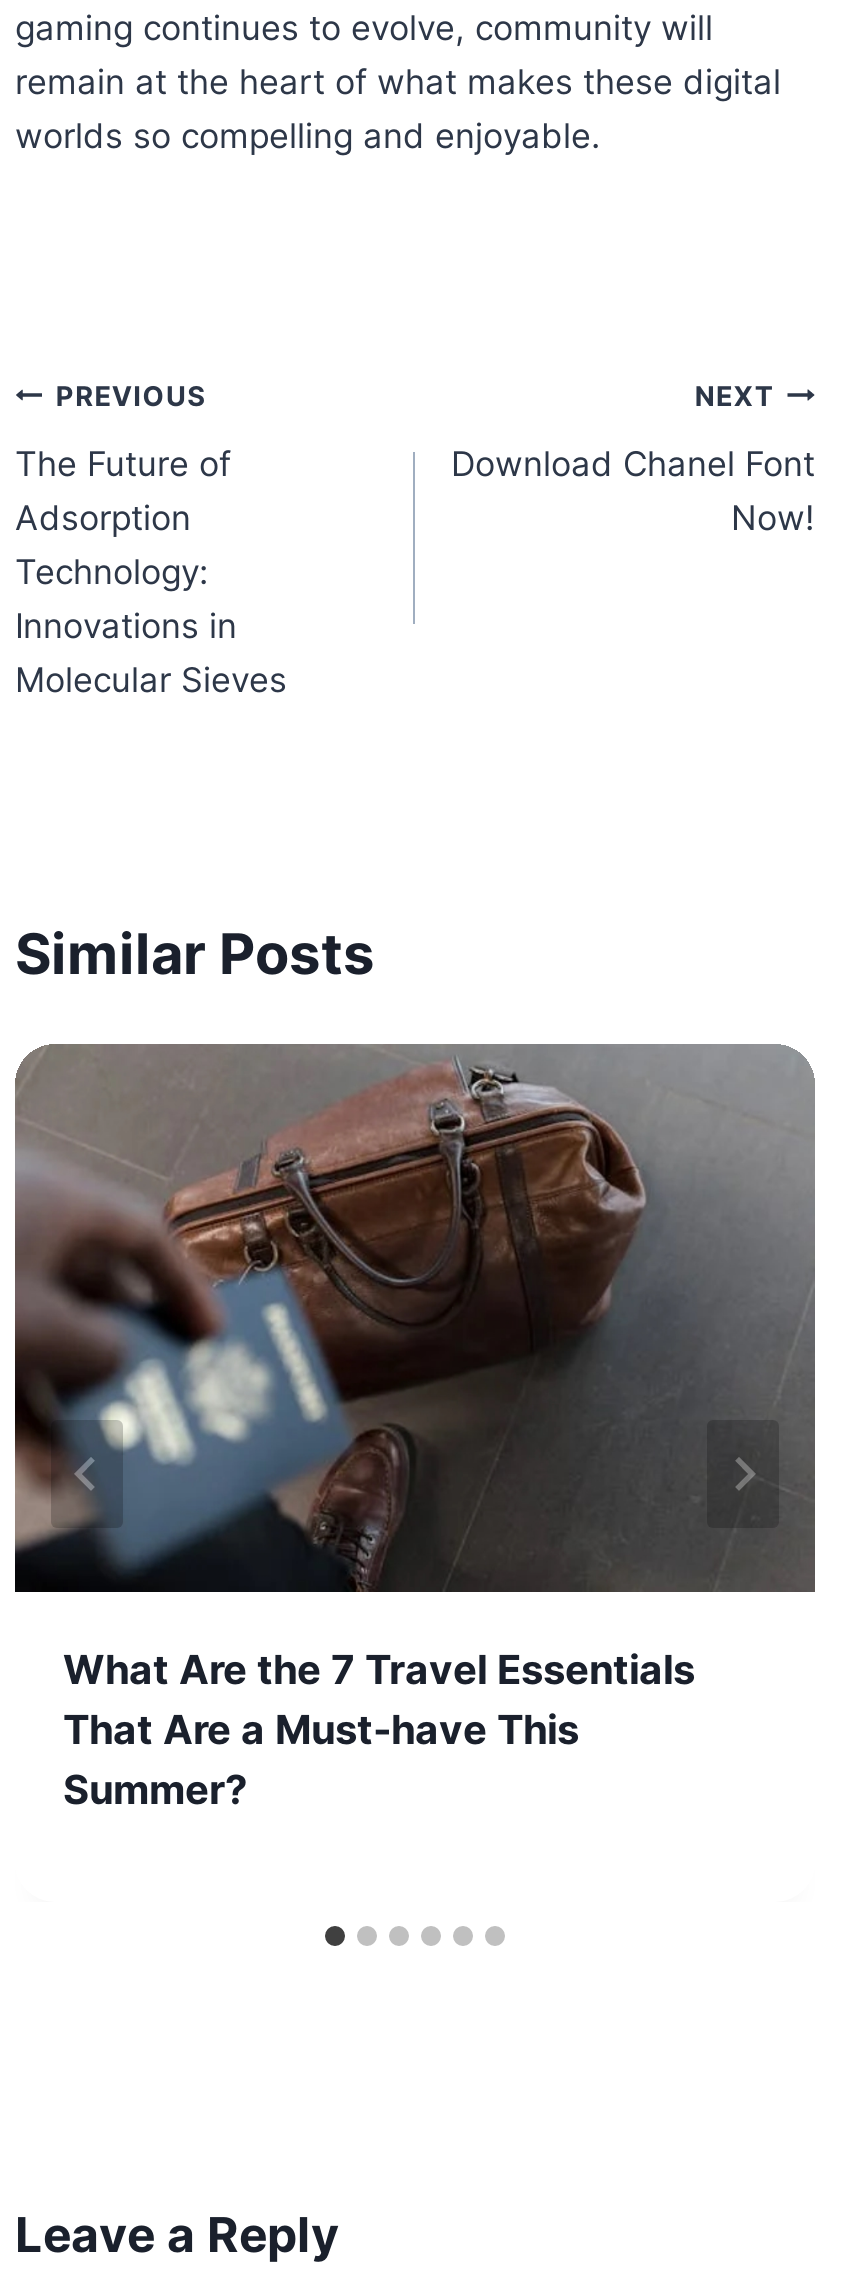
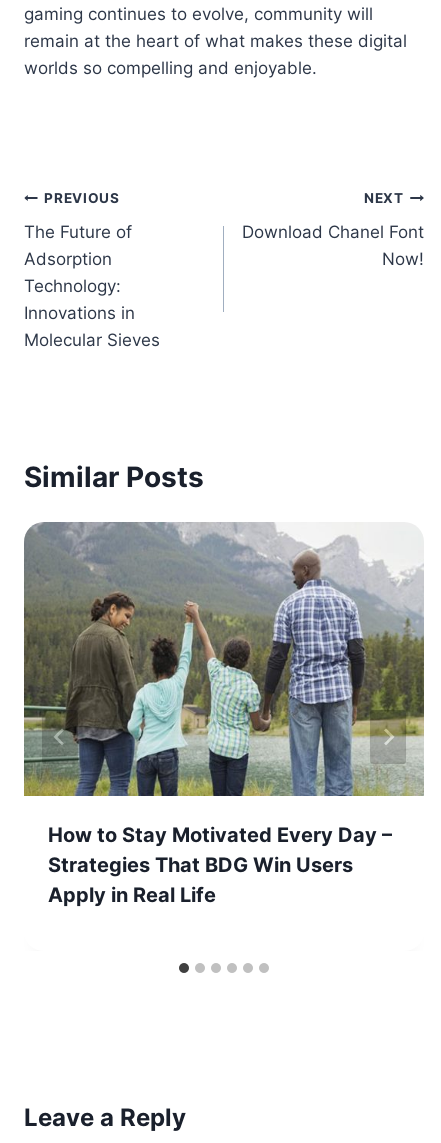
- [image]
- What Are the 7 Travel Essentials
- That Are a Must-have This
- Summer?
+ [image]
+ How to Stay Motivated Every Day –
+ Strategies That BDG Win Users
+ Apply in Real Life
